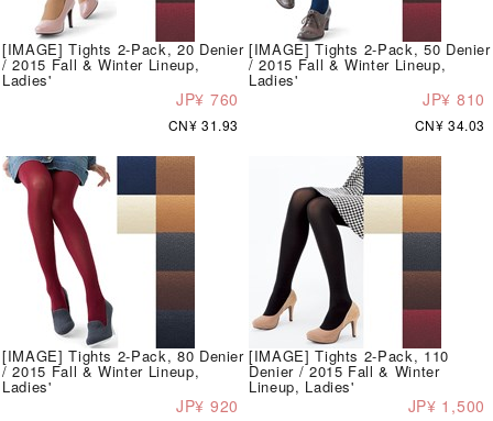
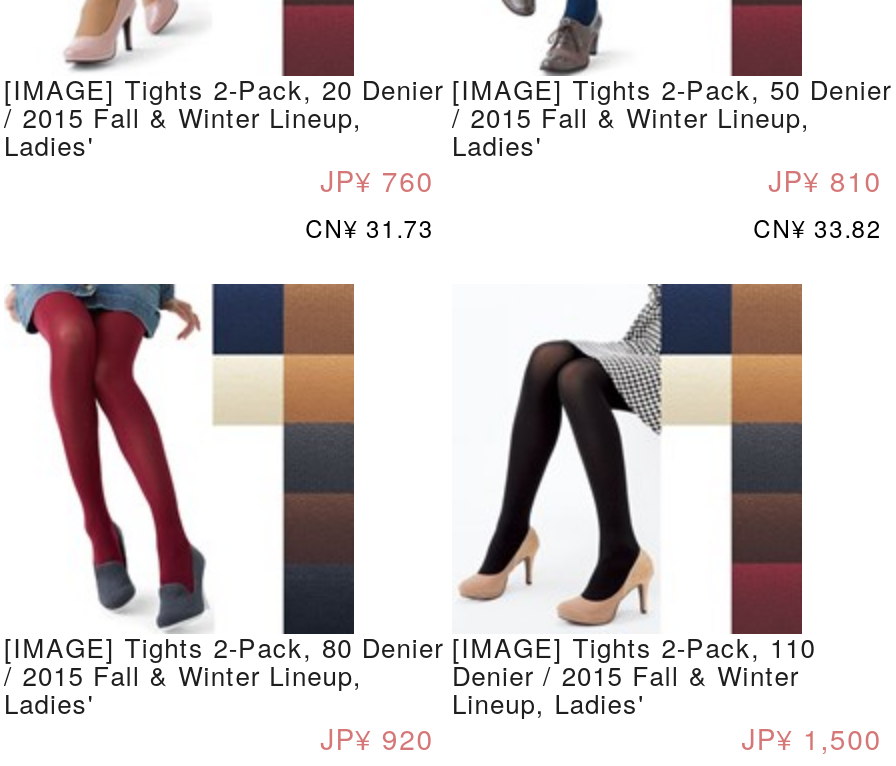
- CN¥ 31.93
+ CN¥ 31.73

- CN¥ 34.03
+ CN¥ 33.82
